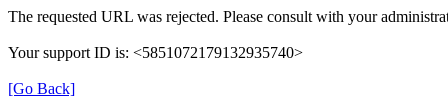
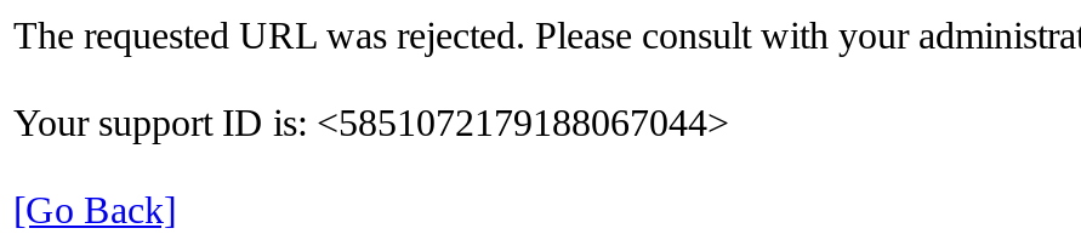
- Your support ID is: <5851072179132935740>
+ Your support ID is: <5851072179188067044>
